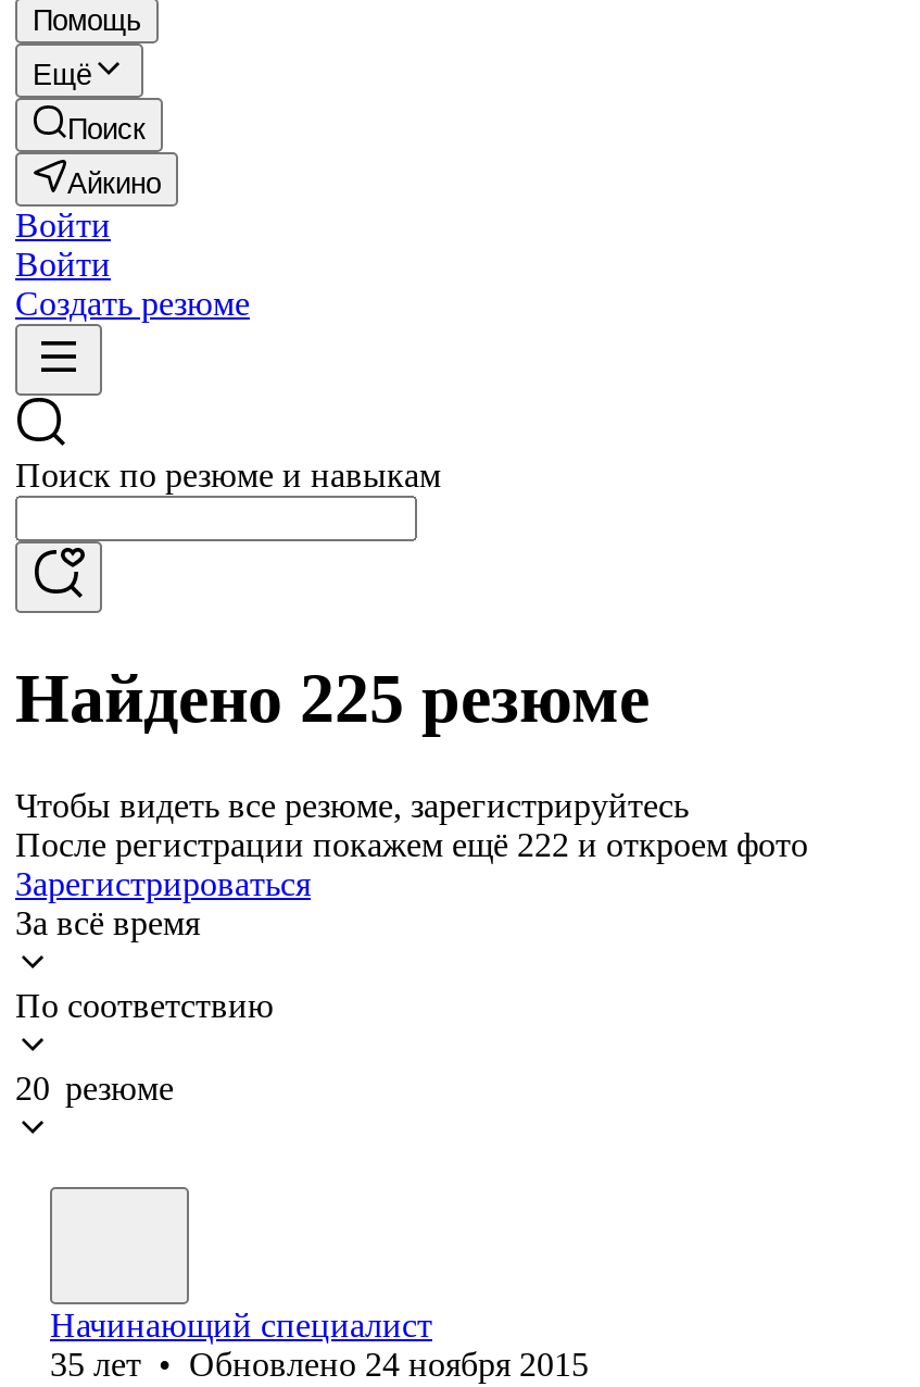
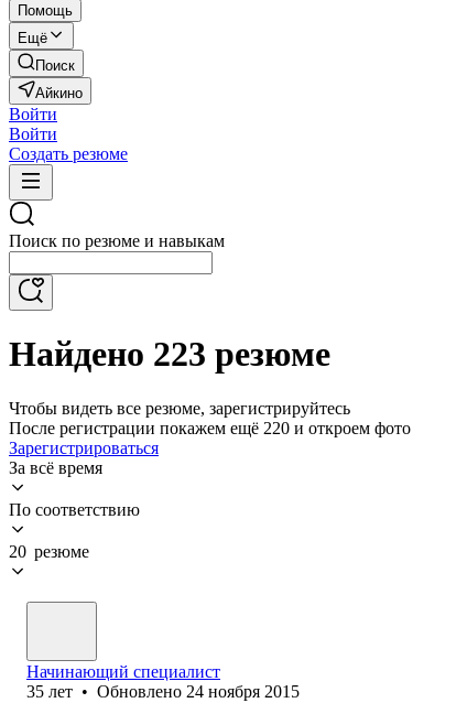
- Найдено 225 резюме
+ Найдено 223 резюме

- После регистрации покажем ещё 222 и откроем фото
+ После регистрации покажем ещё 220 и откроем фото
